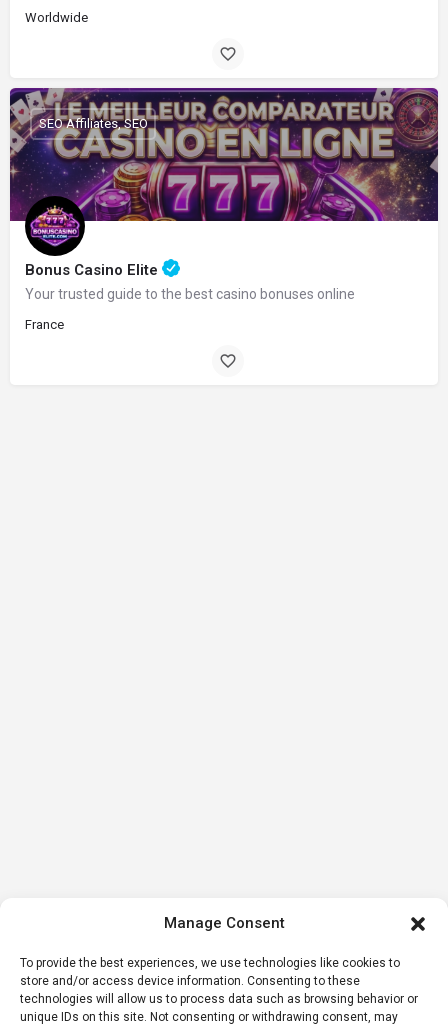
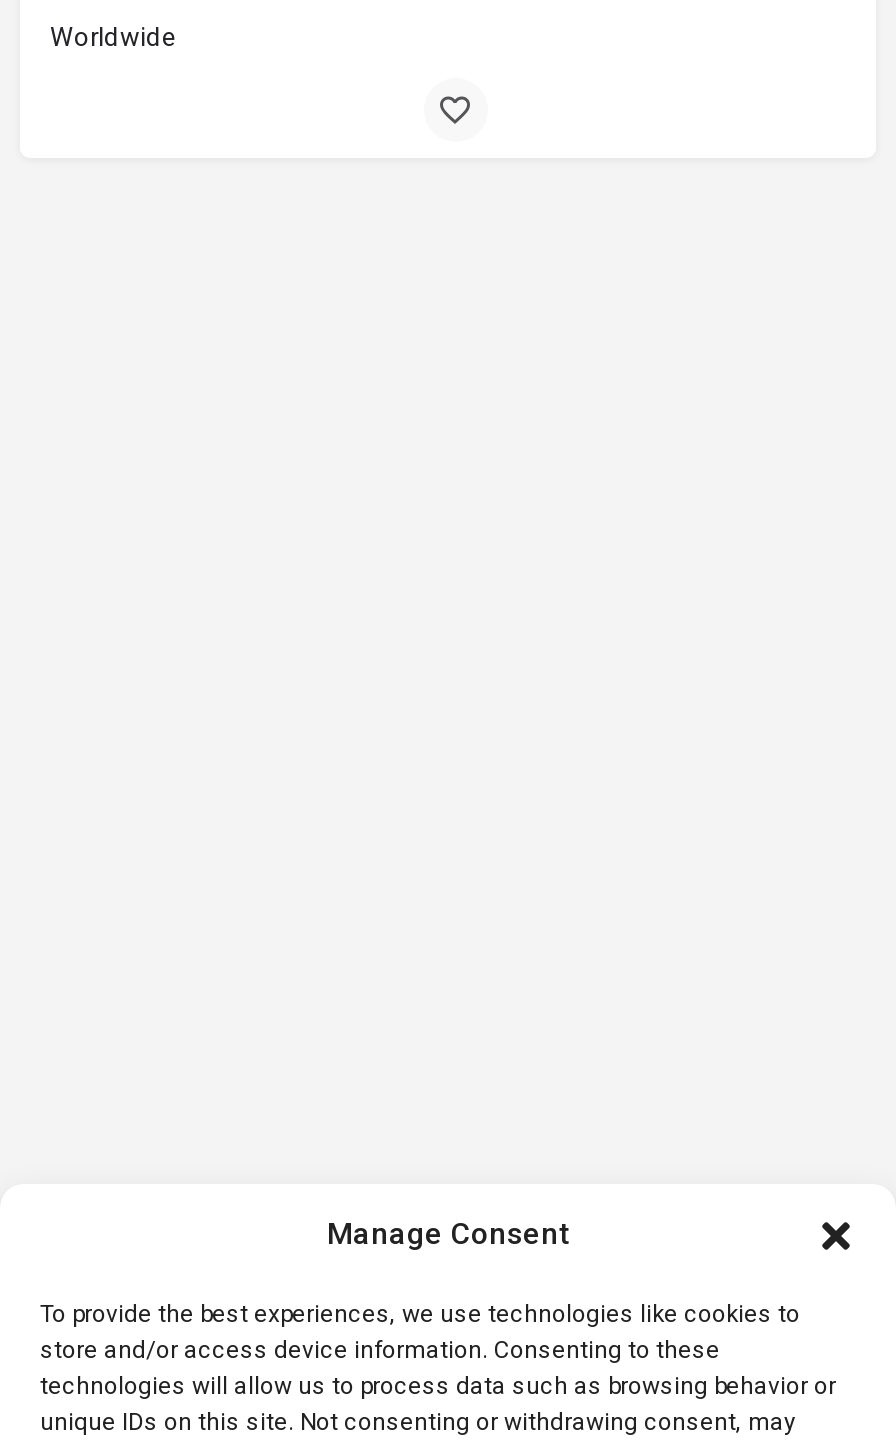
- [image]
- SEO Affiliates, SEO

- Bonus Casino Elite
- Your trusted guide to the best casino bonuses online
- France
